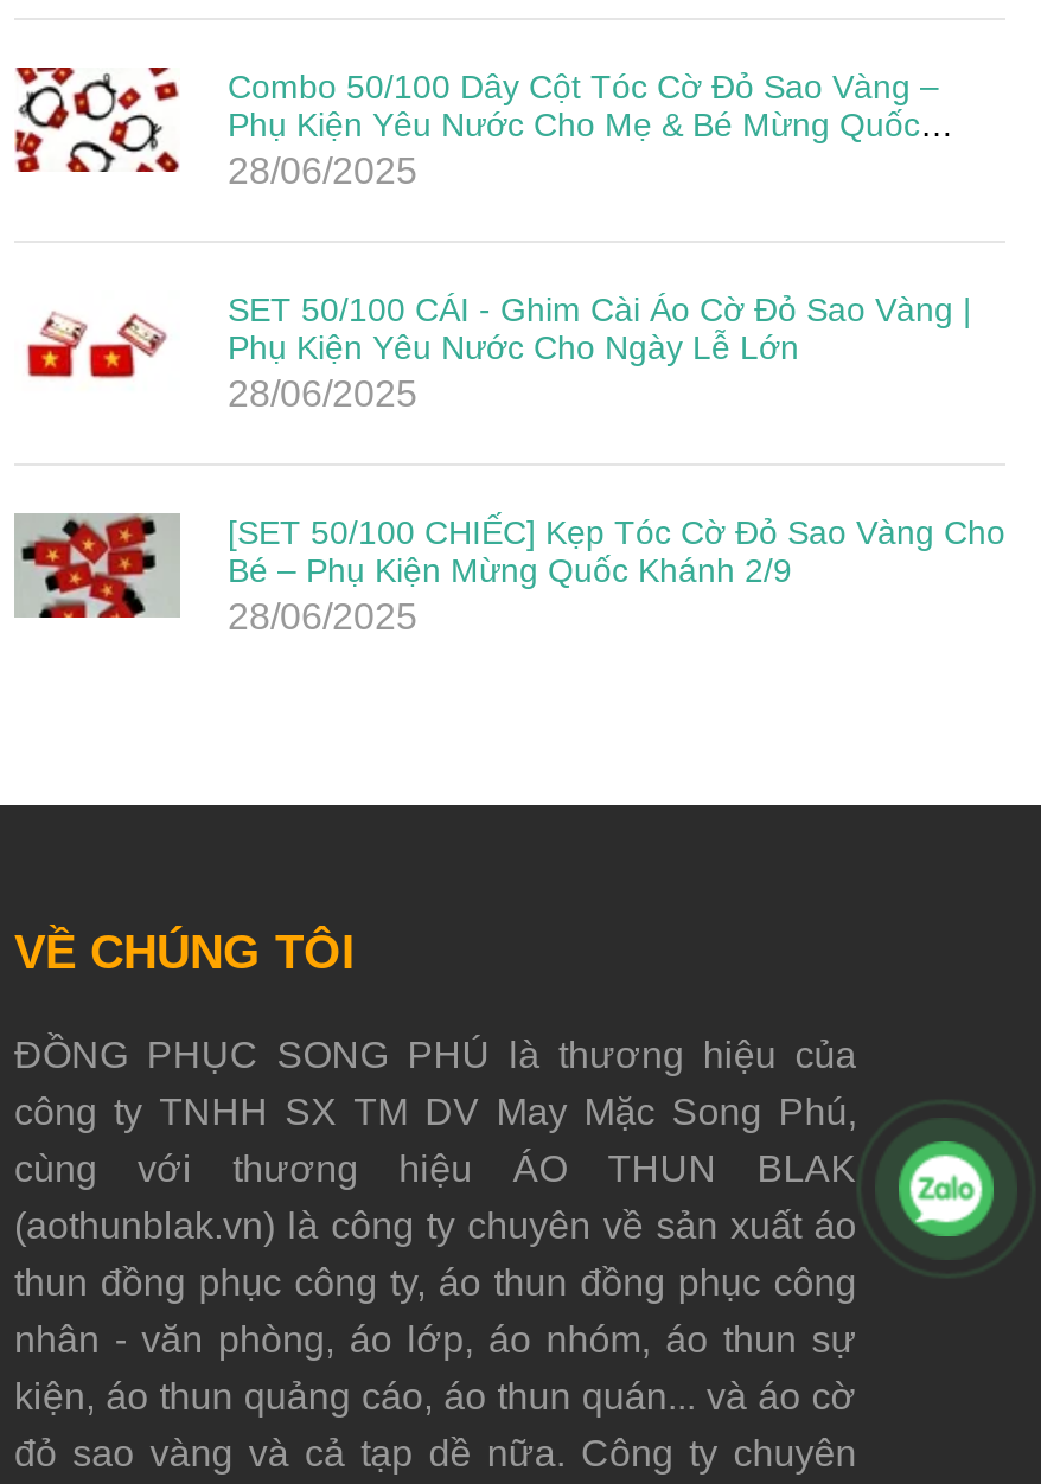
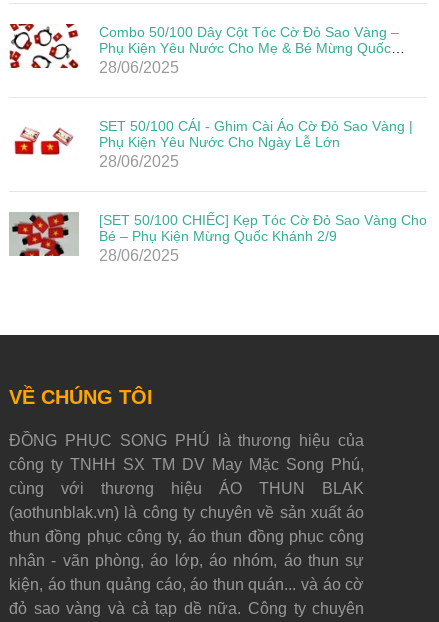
- [image]
